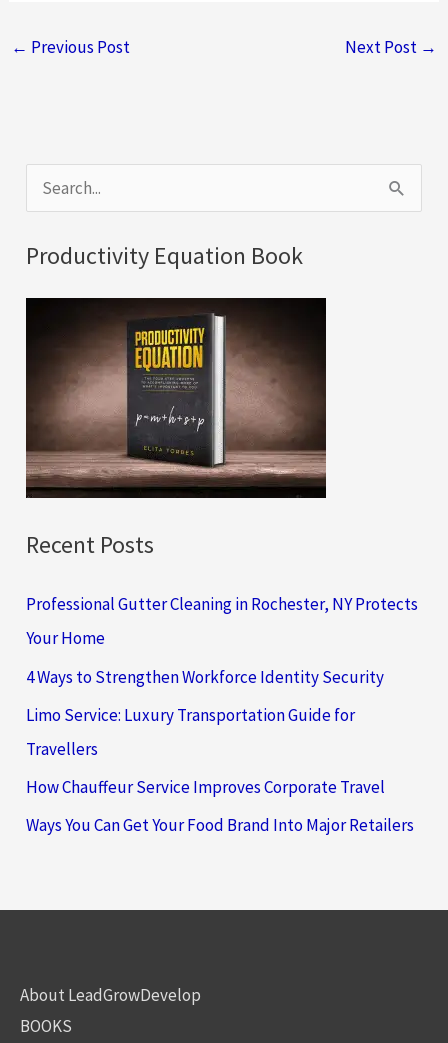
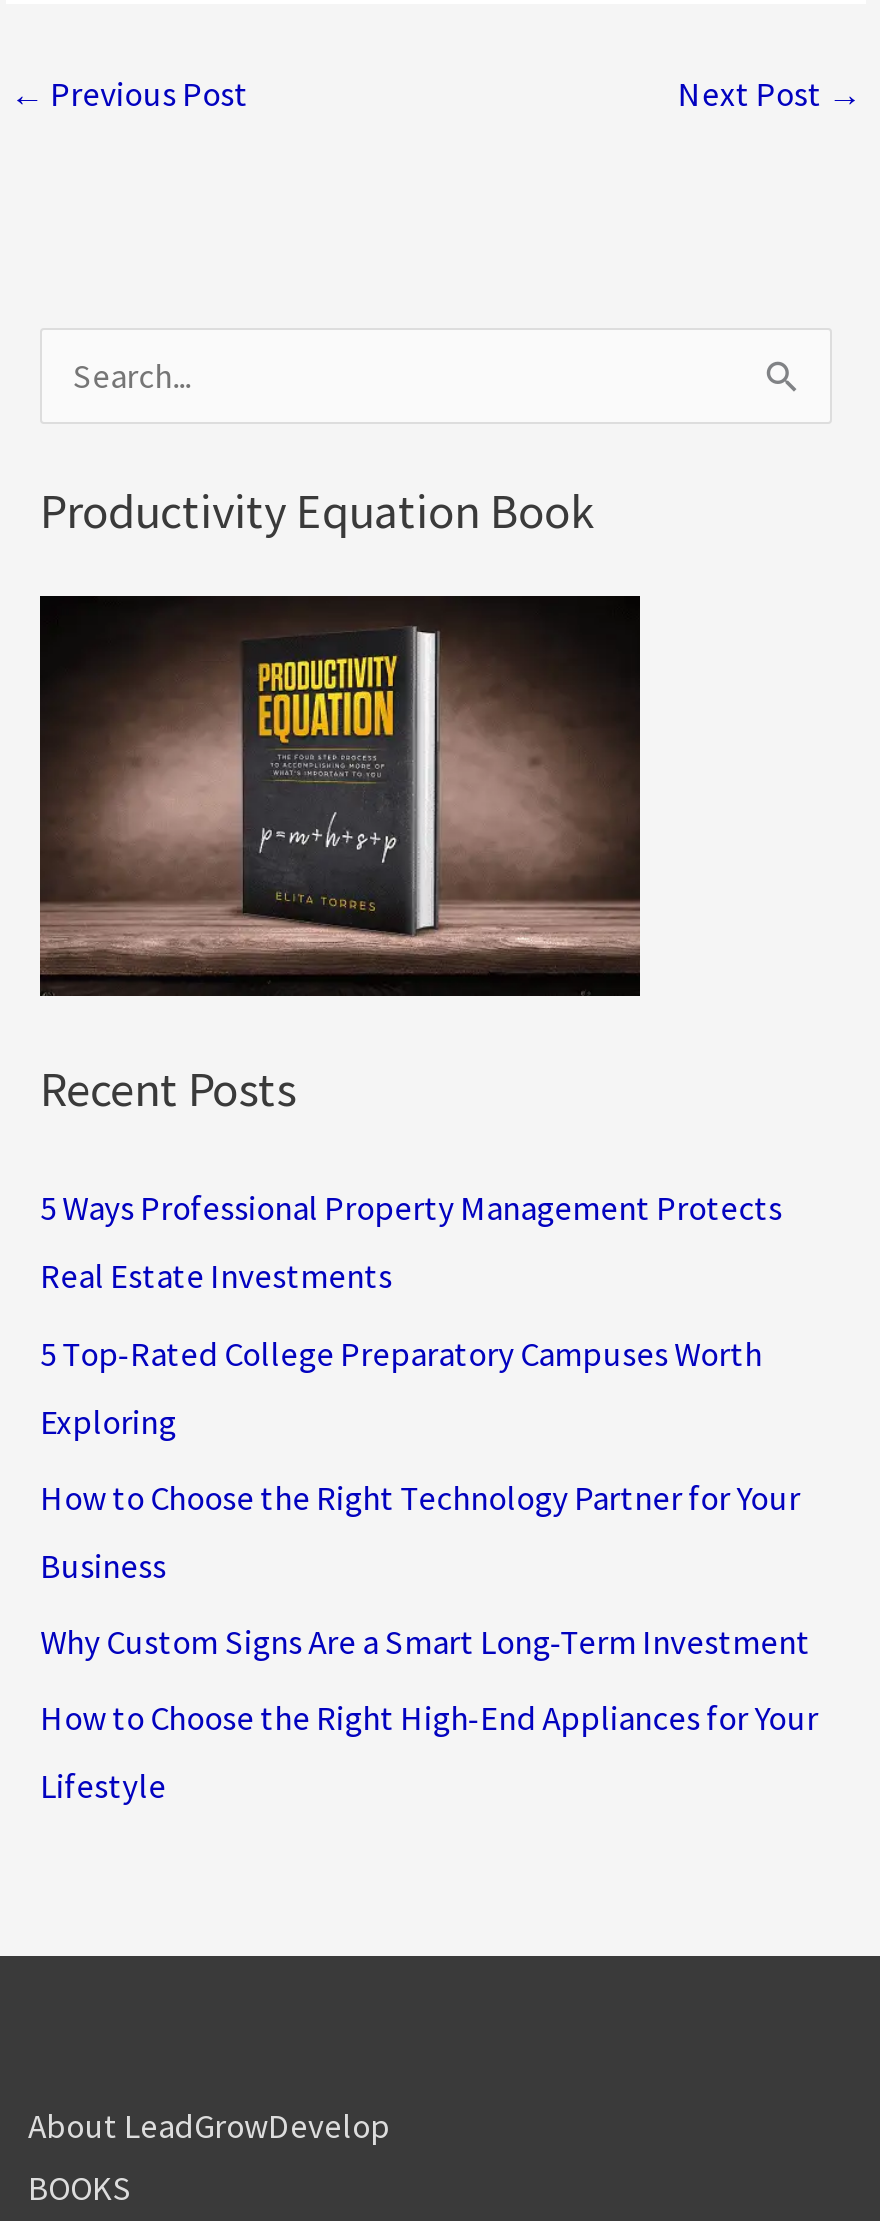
- Professional Gutter Cleaning in Rochester, NY Protects
- Your Home
- 4 Ways to Strengthen Workforce Identity Security
- Limo Service: Luxury Transportation Guide for
- Travellers
- How Chauffeur Service Improves Corporate Travel
- Ways You Can Get Your Food Brand Into Major Retailers
+ 5 Ways Professional Property Management Protects
+ Real Estate Investments
+ 5 Top-Rated College Preparatory Campuses Worth
+ Exploring
+ How to Choose the Right Technology Partner for Your
+ Business
+ Why Custom Signs Are a Smart Long-Term Investment
+ How to Choose the Right High-End Appliances for Your
+ Lifestyle
